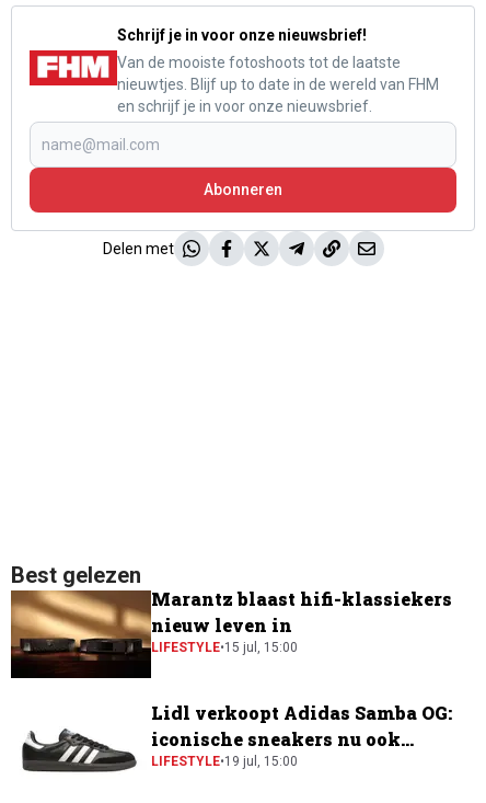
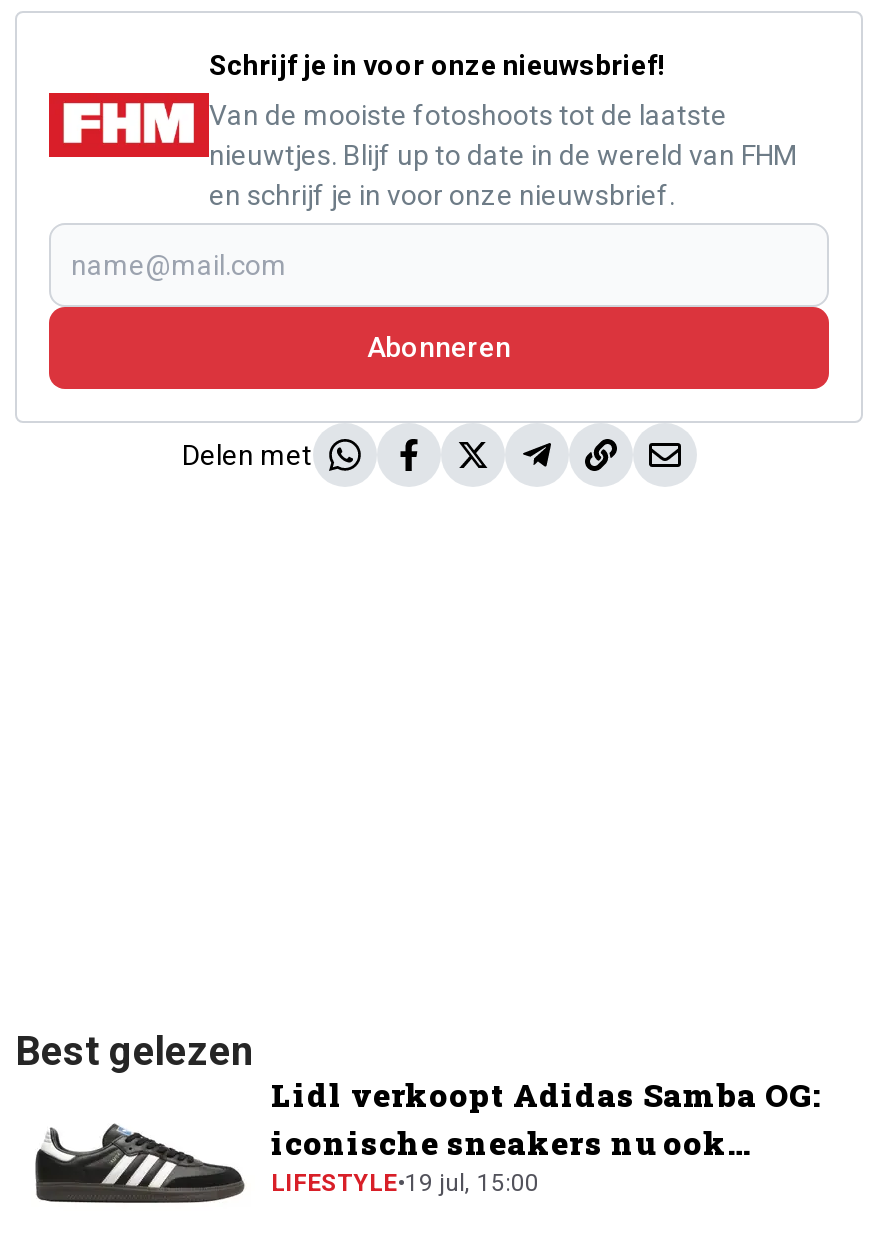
- [image]
- Marantz blaast hifi-klassiekers
- nieuw leven in
- LIFESTYLE•15 jul, 15:00
